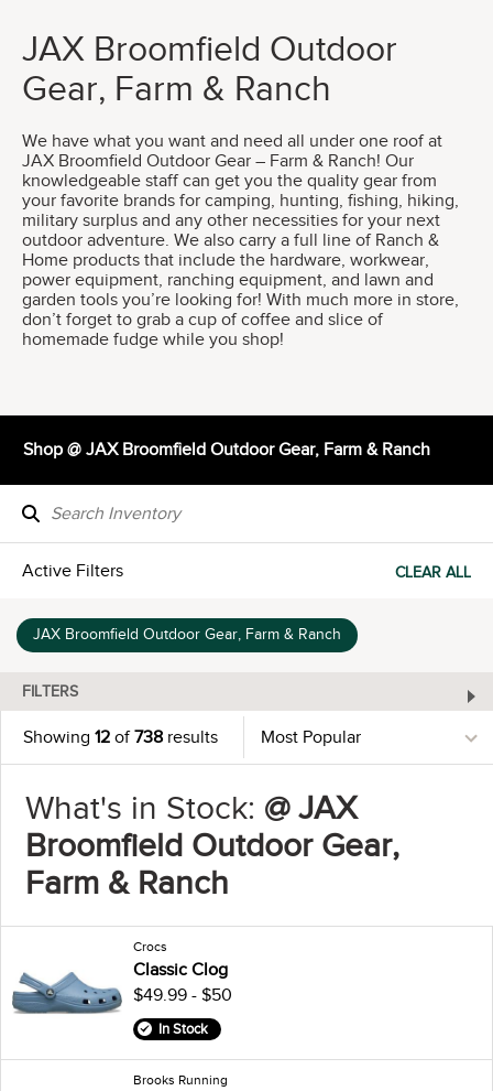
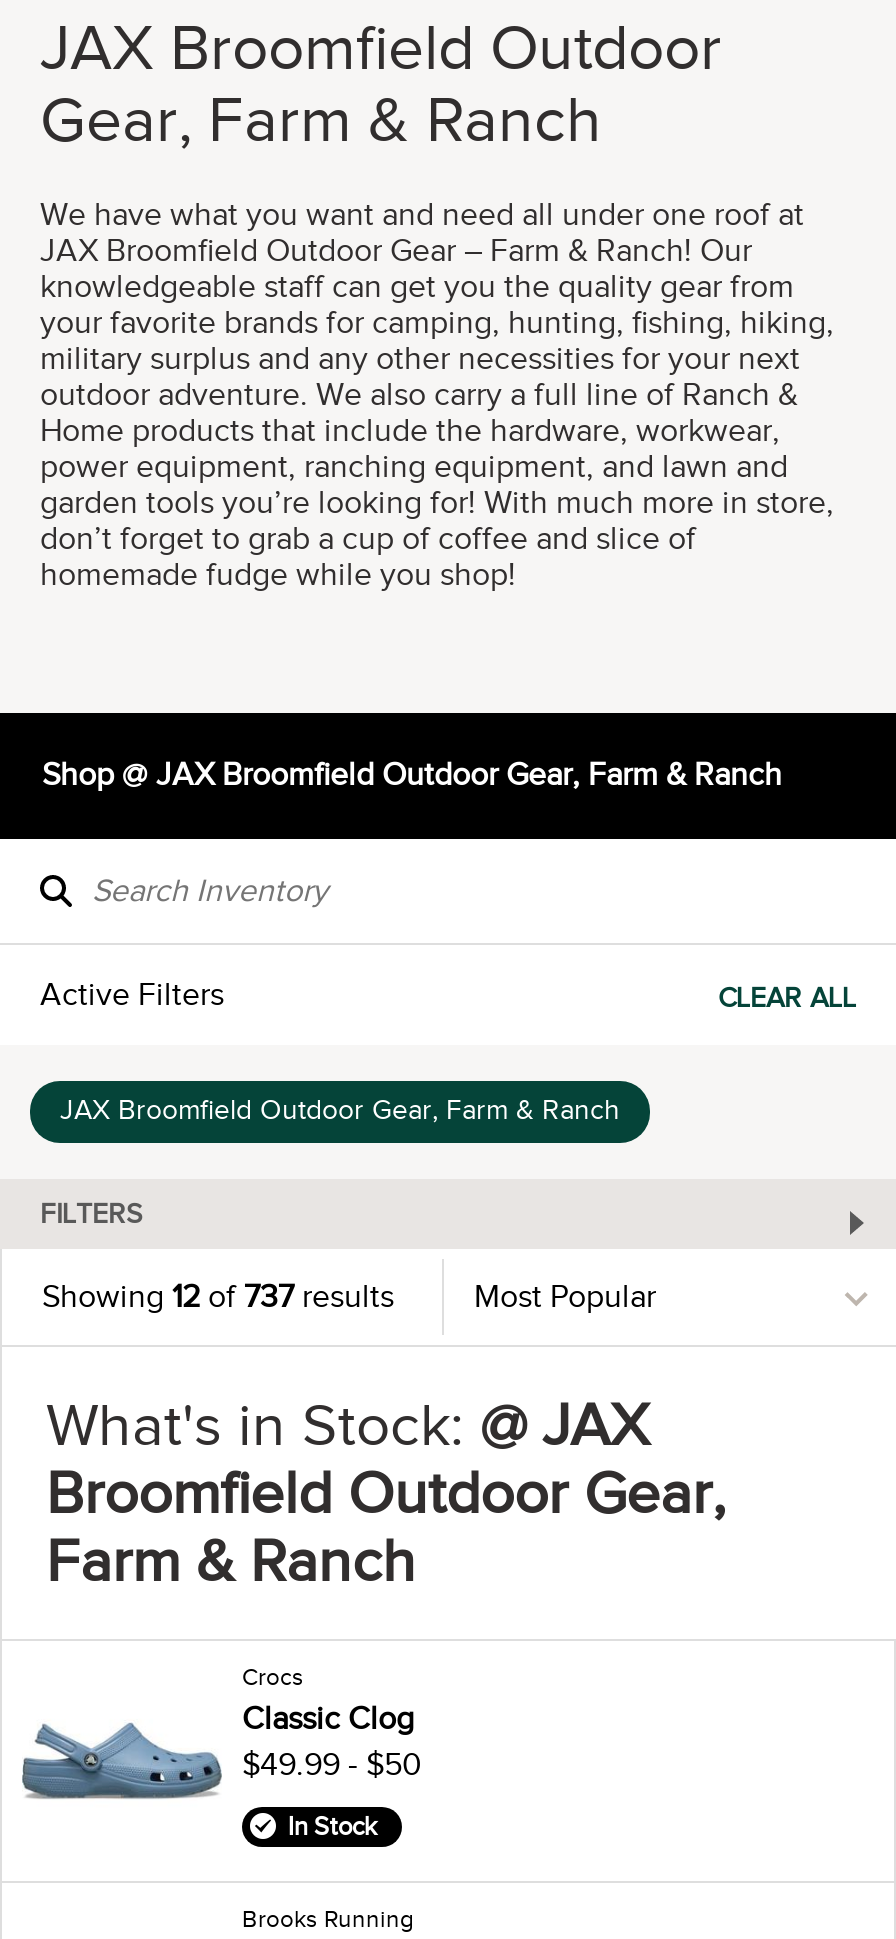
- Showing 12 of 738 results
+ Showing 12 of 737 results
